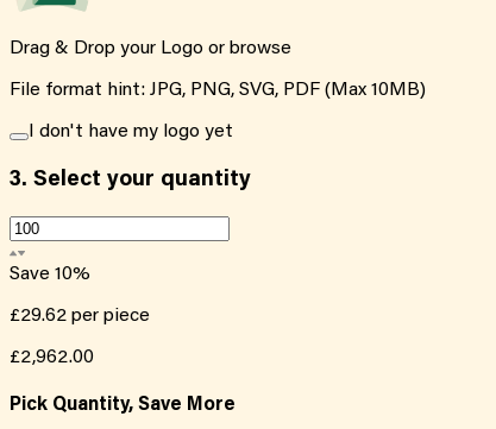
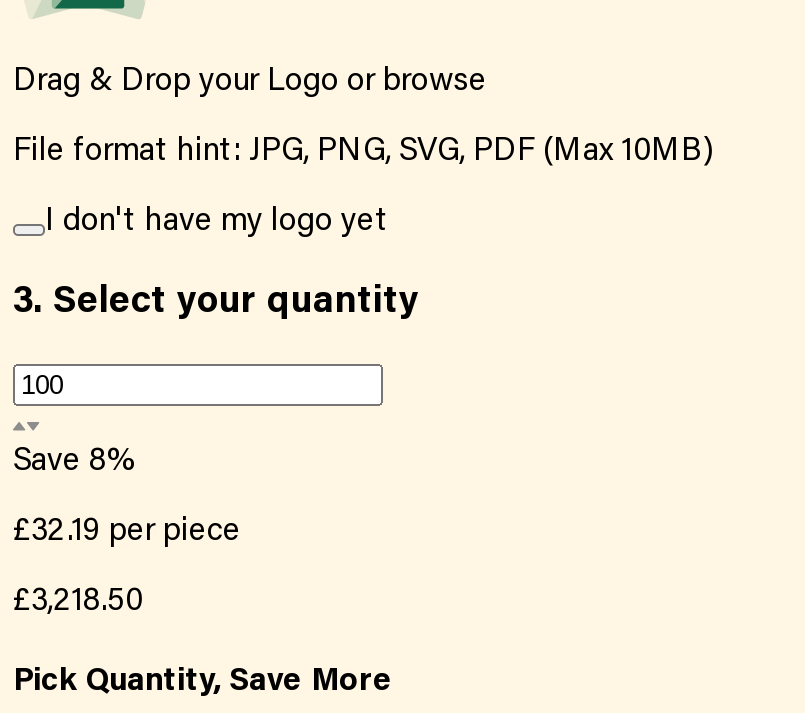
- Save 10%
+ Save 8%

- £29.62 per piece
+ £32.19 per piece

- £2,962.00
+ £3,218.50
